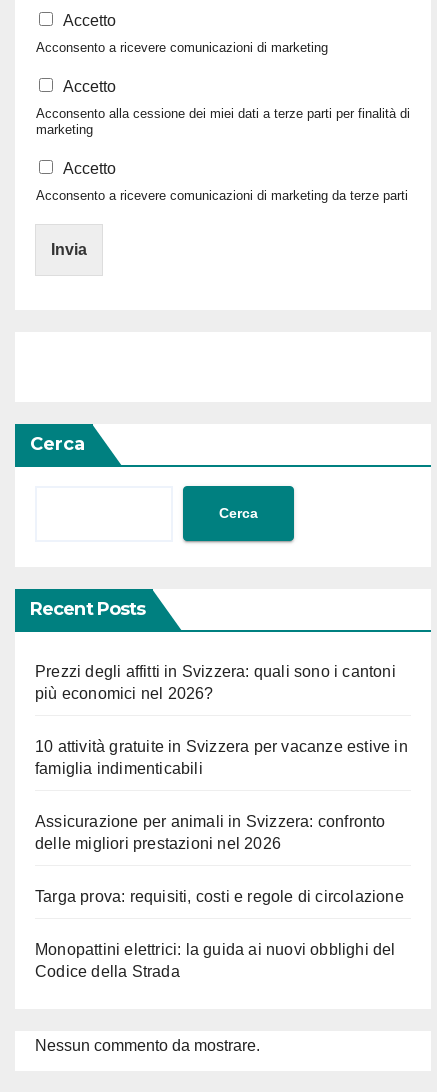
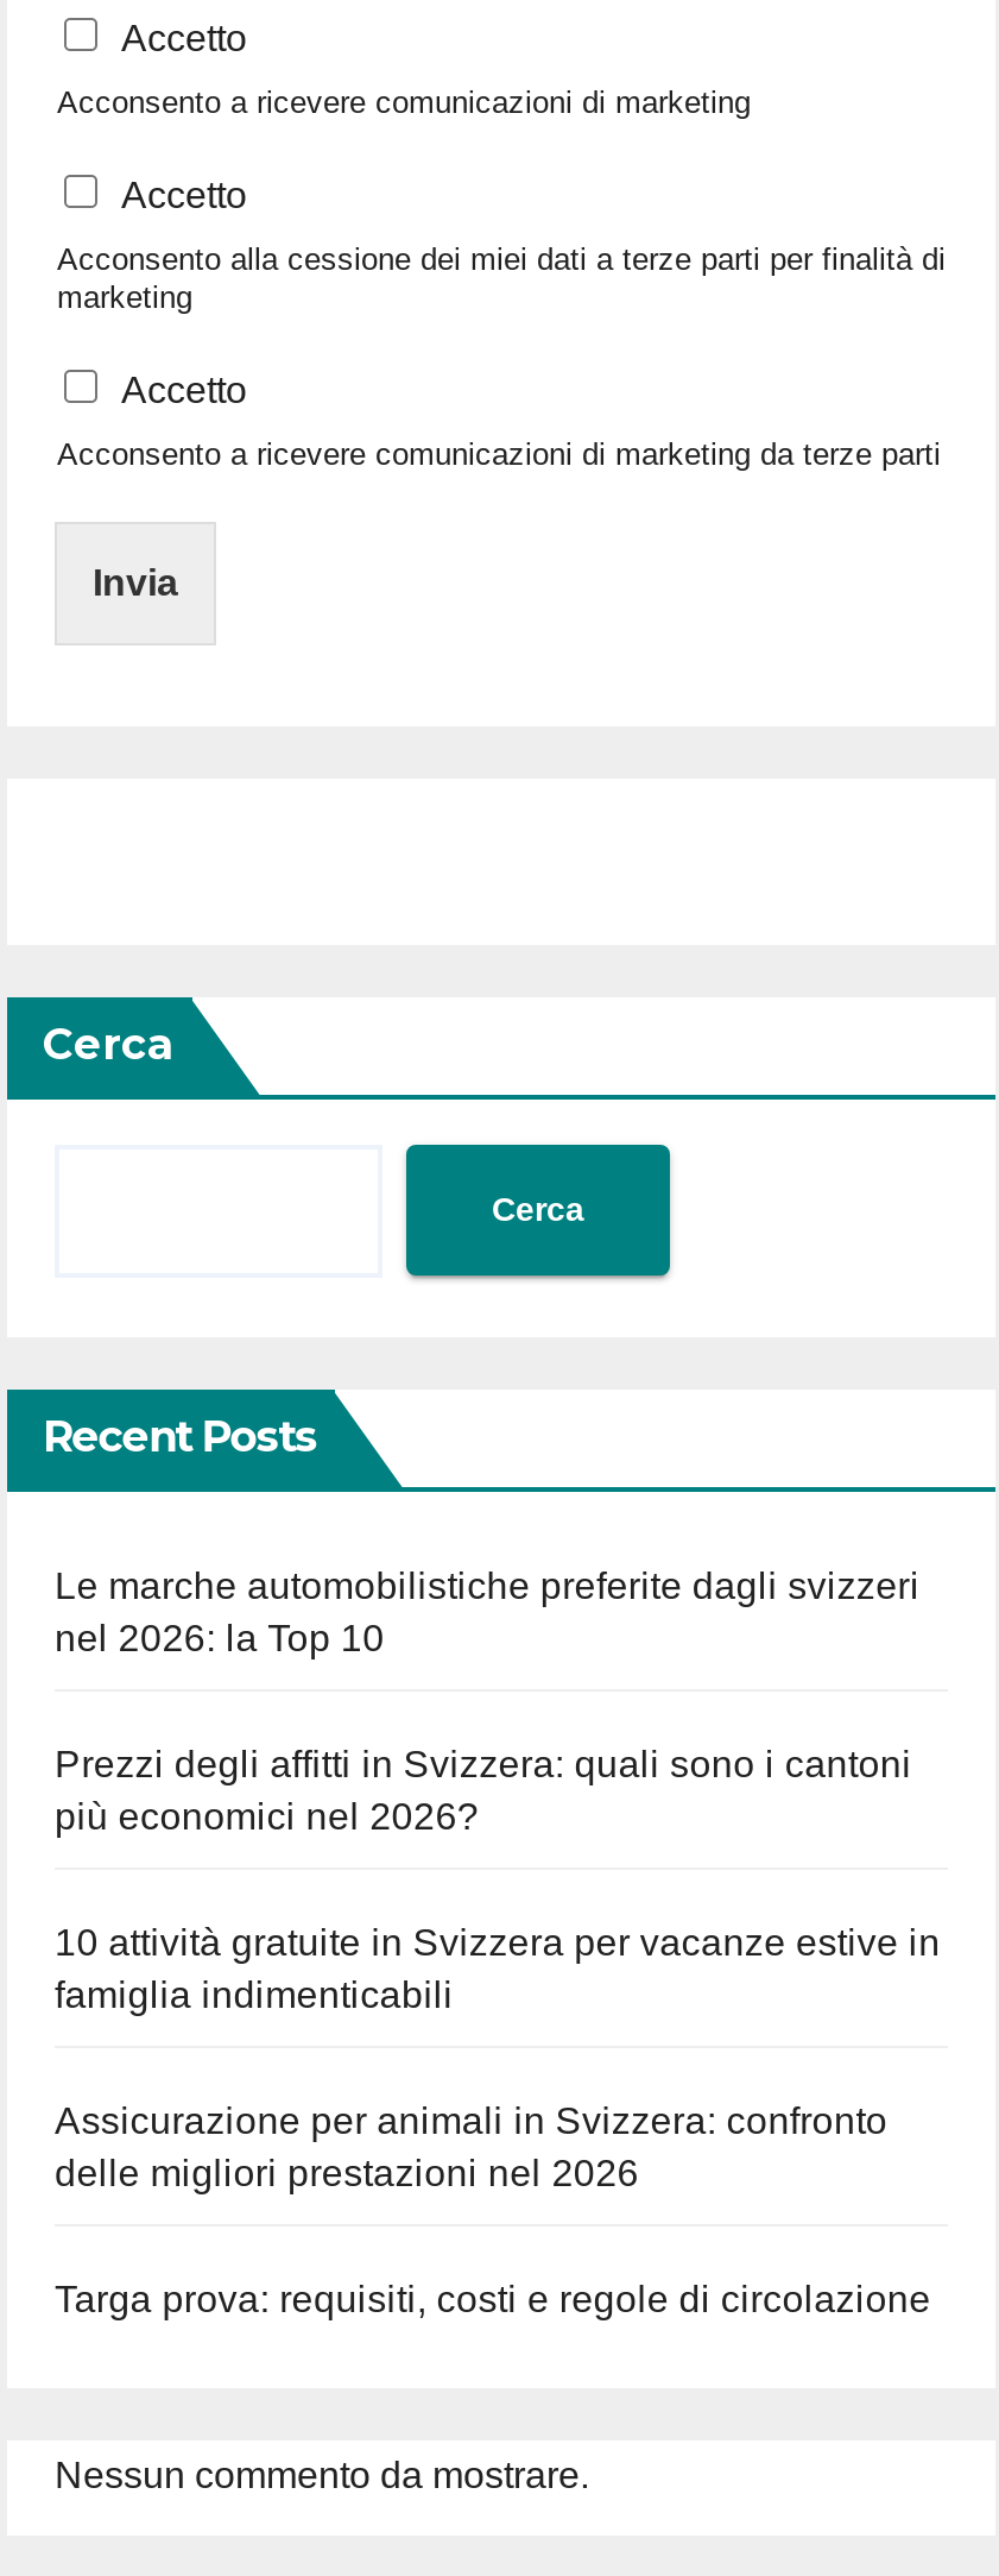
+ Le marche automobilistiche preferite dagli svizzeri
+ nel 2026: la Top 10

moved down: Prezzi degli affitti in Svizzera: quali sono i cantoni | più economici nel 2026? | 10 attività gratuite in Svizzera per vacanze estive in | famiglia indimenticabili | Assicurazione per animali in Svizzera: confronto | delle migliori prestazioni nel 2026 | Targa prova: requisiti, costi e regole di circolazione

- Monopattini elettrici: la guida ai nuovi obblighi del
- Codice della Strada
